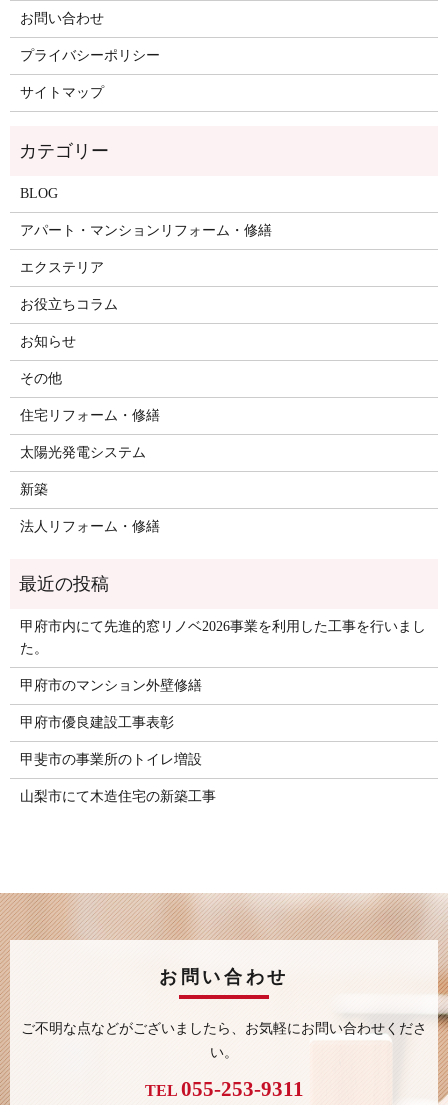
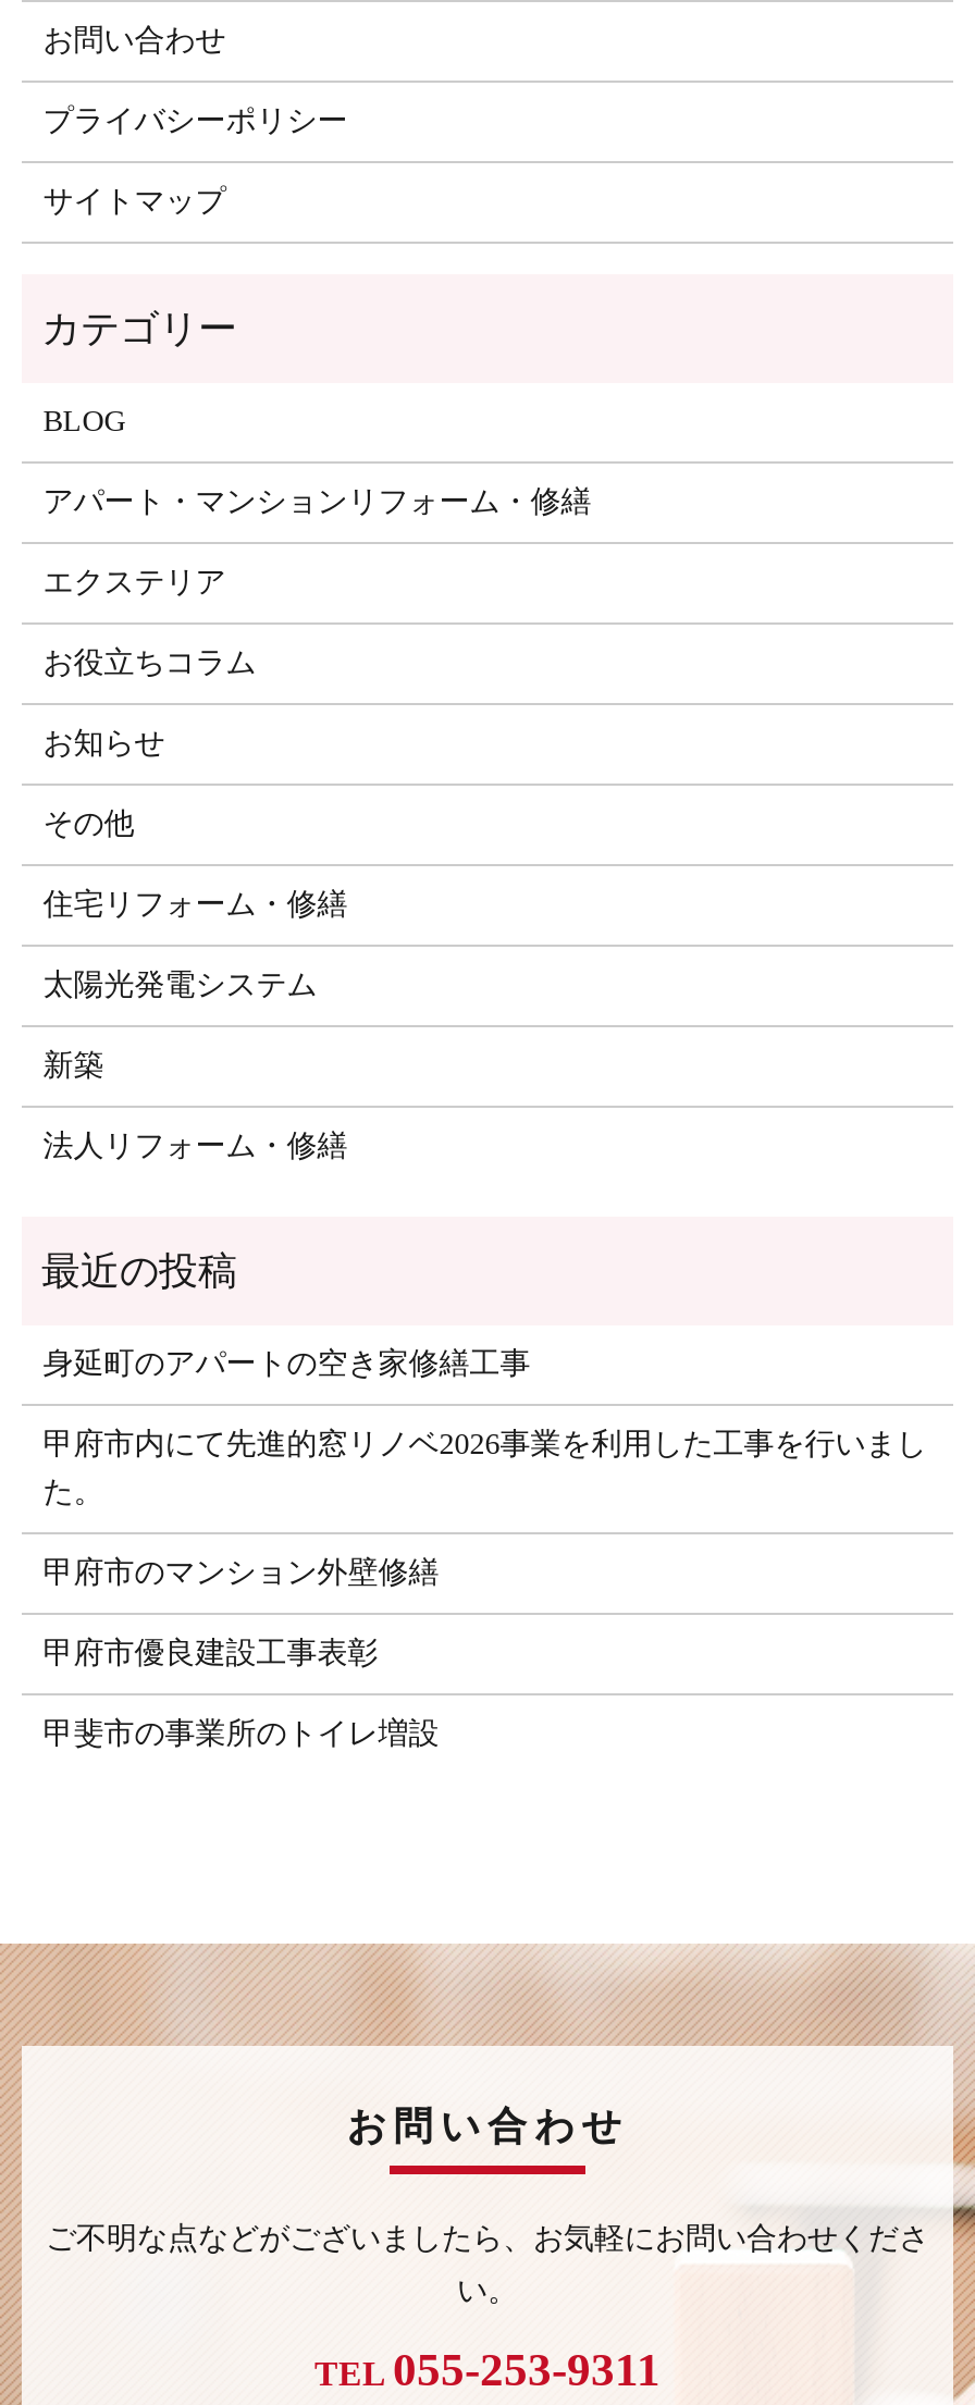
+ 身延町のアパートの空き家修繕工事

moved down: 甲府市内にて先進的窓リノベ2026事業を利用した工事を行いまし | た。 | 甲府市のマンション外壁修繕 | 甲府市優良建設工事表彰 | 甲斐市の事業所のトイレ増設

- 山梨市にて木造住宅の新築工事
